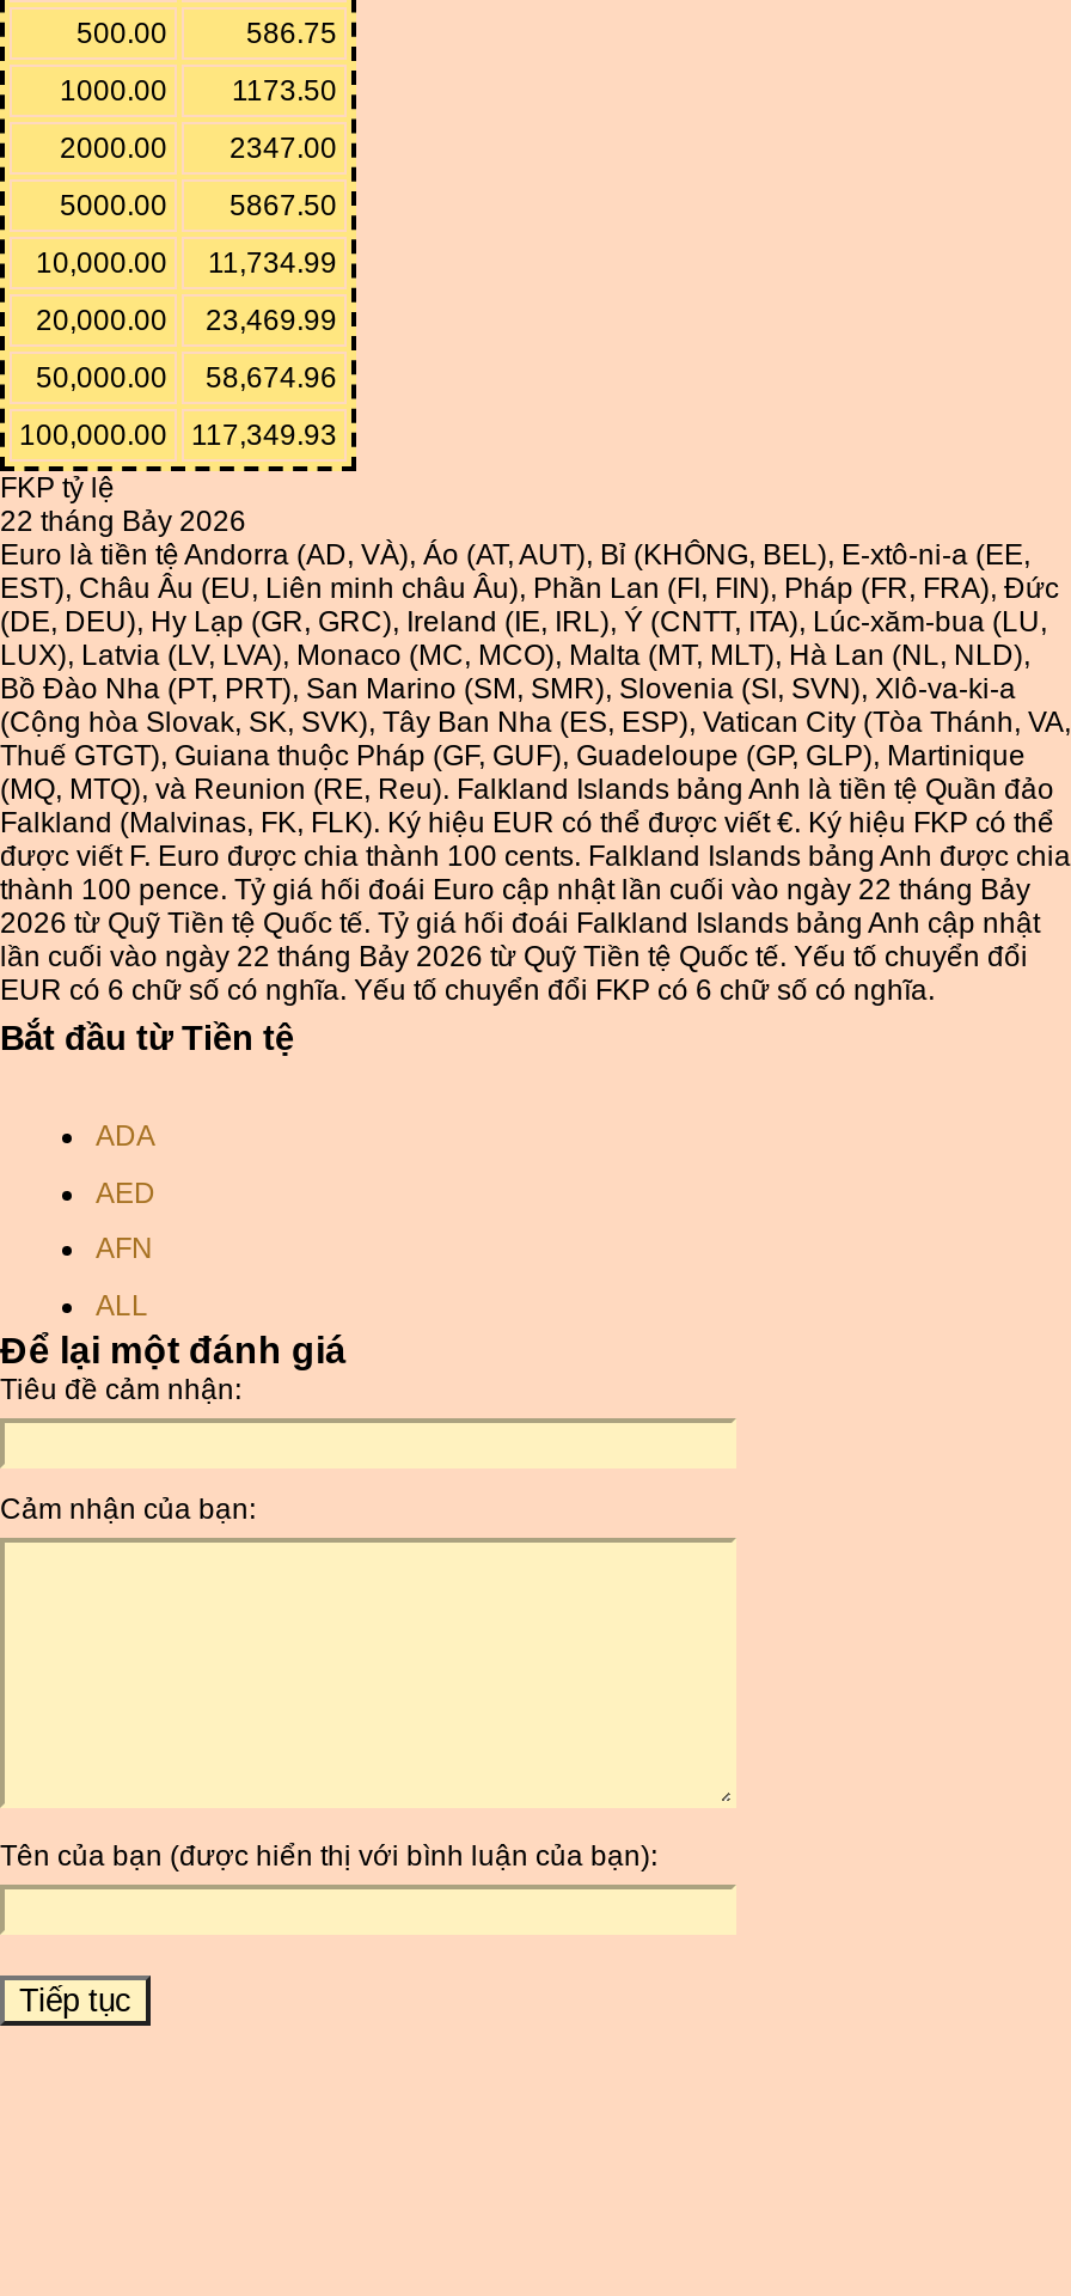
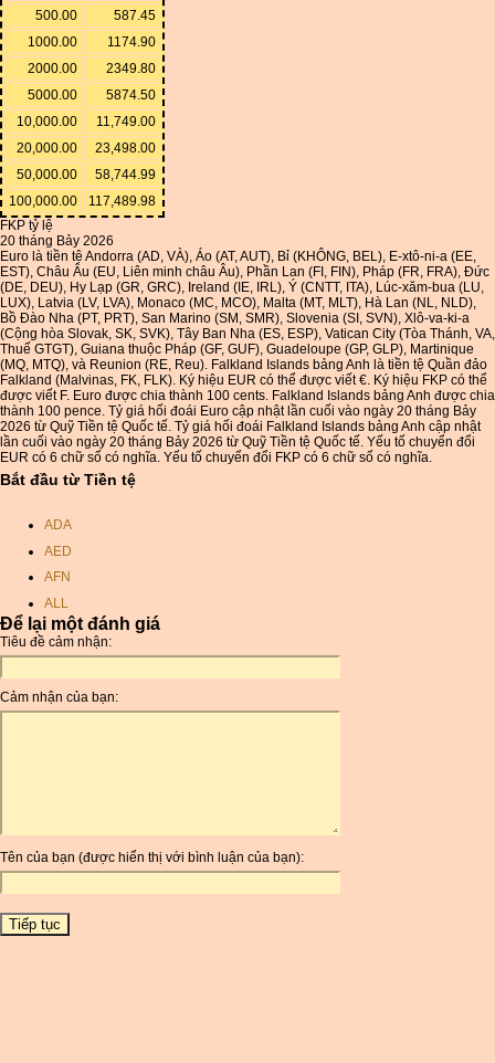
- 586.75
+ 587.45

- 1000.00 1173.50
+ 1000.00 1174.90

- 2000.00 2347.00
+ 2000.00 2349.80

- 5000.00 5867.50
+ 5000.00 5874.50

- 10,000.00 11,734.99
+ 10,000.00 11,749.00

- 20,000.00 23,469.99
+ 20,000.00 23,498.00

- 50,000.00 58,674.96
+ 50,000.00 58,744.99

- 100,000.00 117,349.93
+ 100,000.00 117,489.98

- 22 tháng Bảy 2026
+ 20 tháng Bảy 2026

- thành 100 pence. Tỷ giá hối đoái Euro cập nhật lần cuối vào ngày 22 tháng Bảy
+ thành 100 pence. Tỷ giá hối đoái Euro cập nhật lần cuối vào ngày 20 tháng Bảy

- lần cuối vào ngày 22 tháng Bảy 2026 từ Quỹ Tiền tệ Quốc tế. Yếu tố chuyển đổi
+ lần cuối vào ngày 20 tháng Bảy 2026 từ Quỹ Tiền tệ Quốc tế. Yếu tố chuyển đổi
